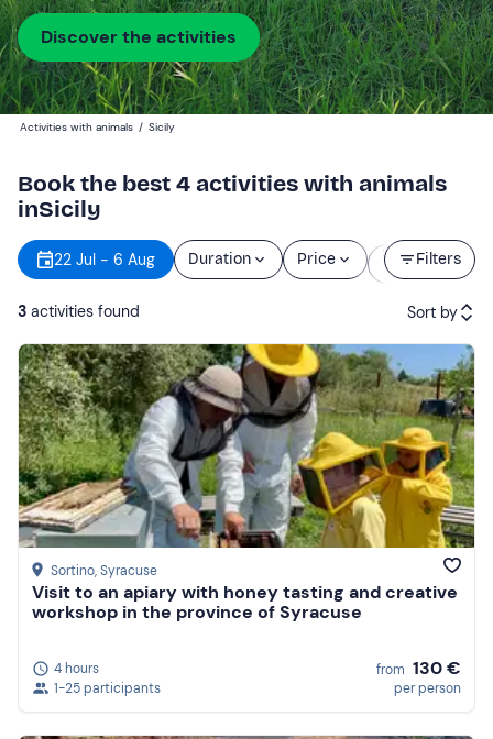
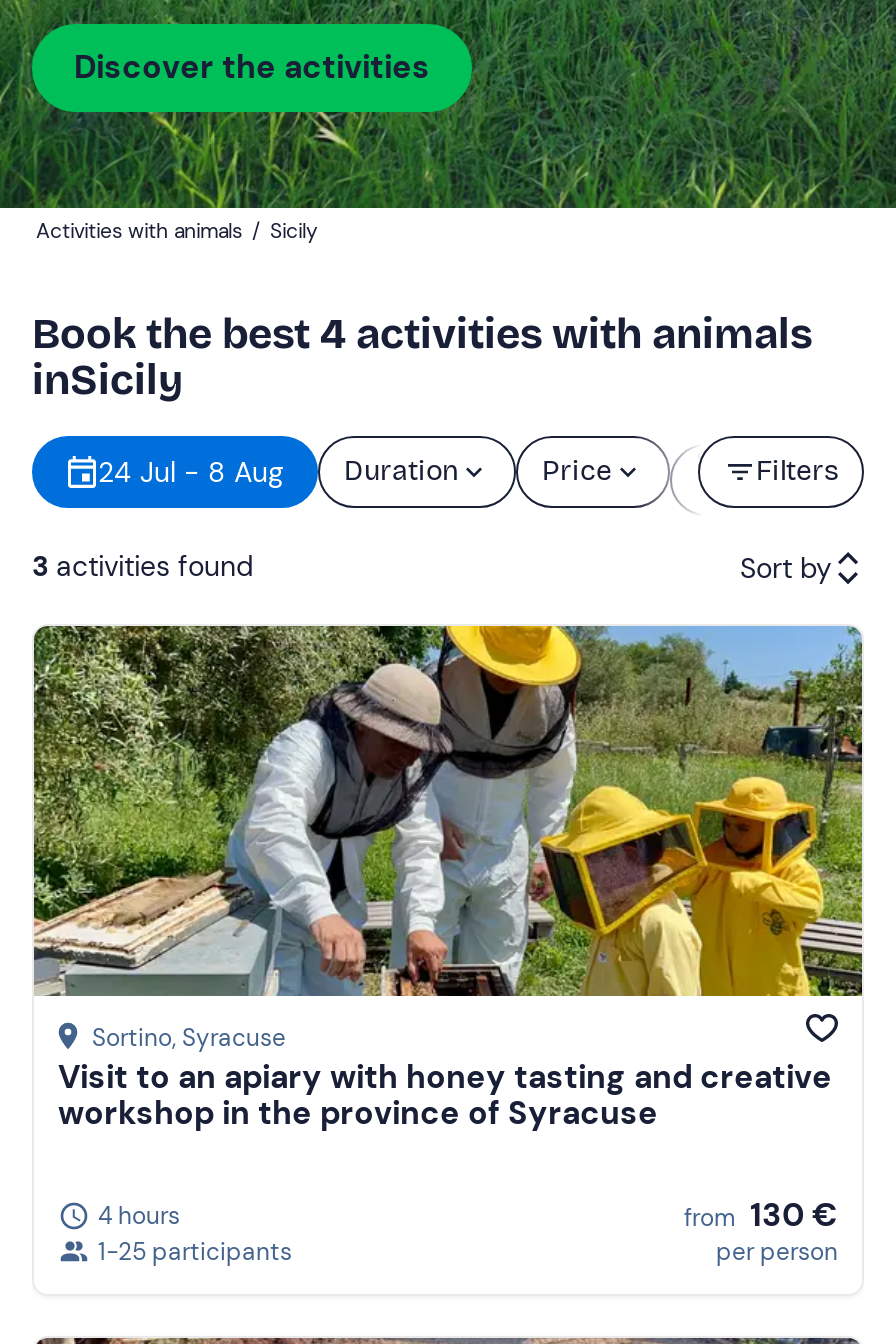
- 22 Jul - 6 Aug Duration
+ 24 Jul - 8 Aug Duration
